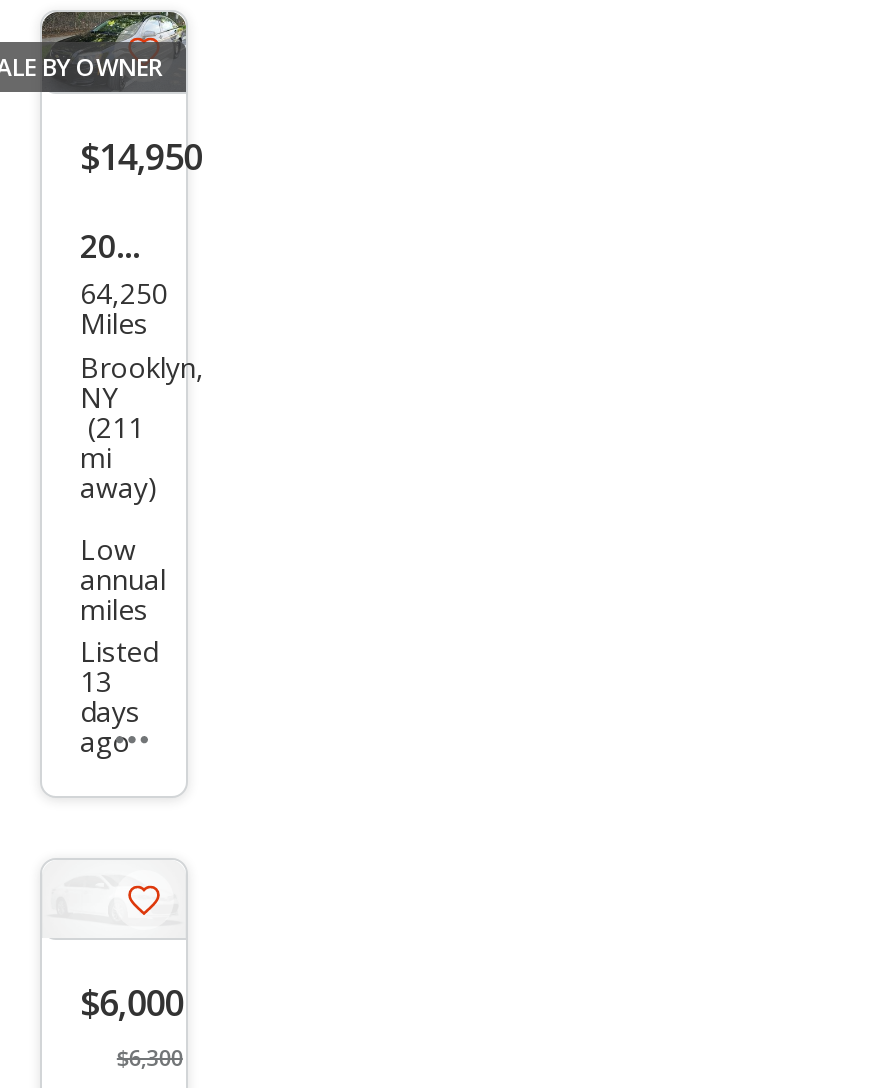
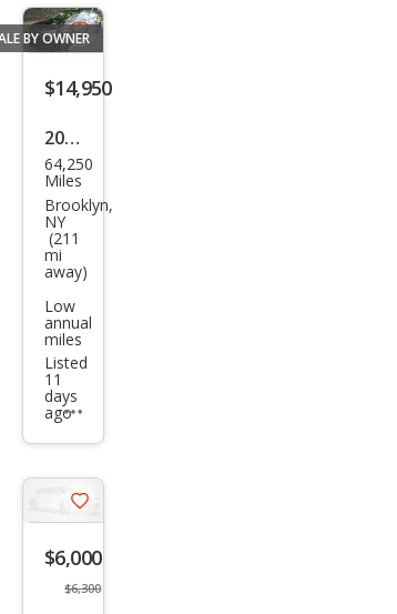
- 13
+ 11
